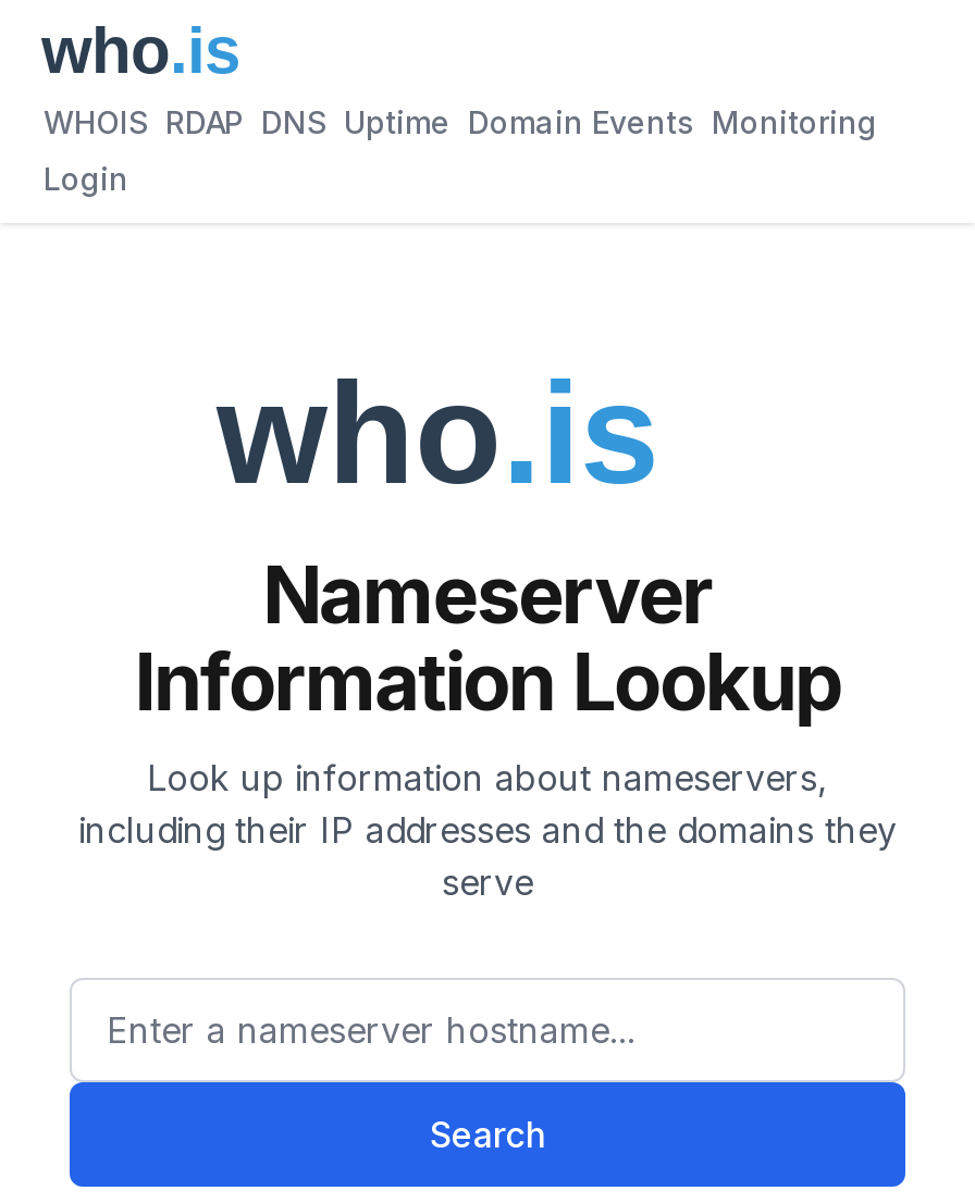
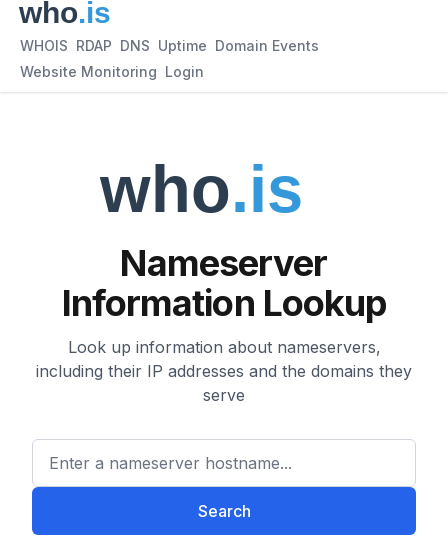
- WHOIS RDAP DNS Uptime Domain Events Monitoring
+ WHOIS RDAP DNS Uptime Domain Events

- Login
+ Website Monitoring Login
